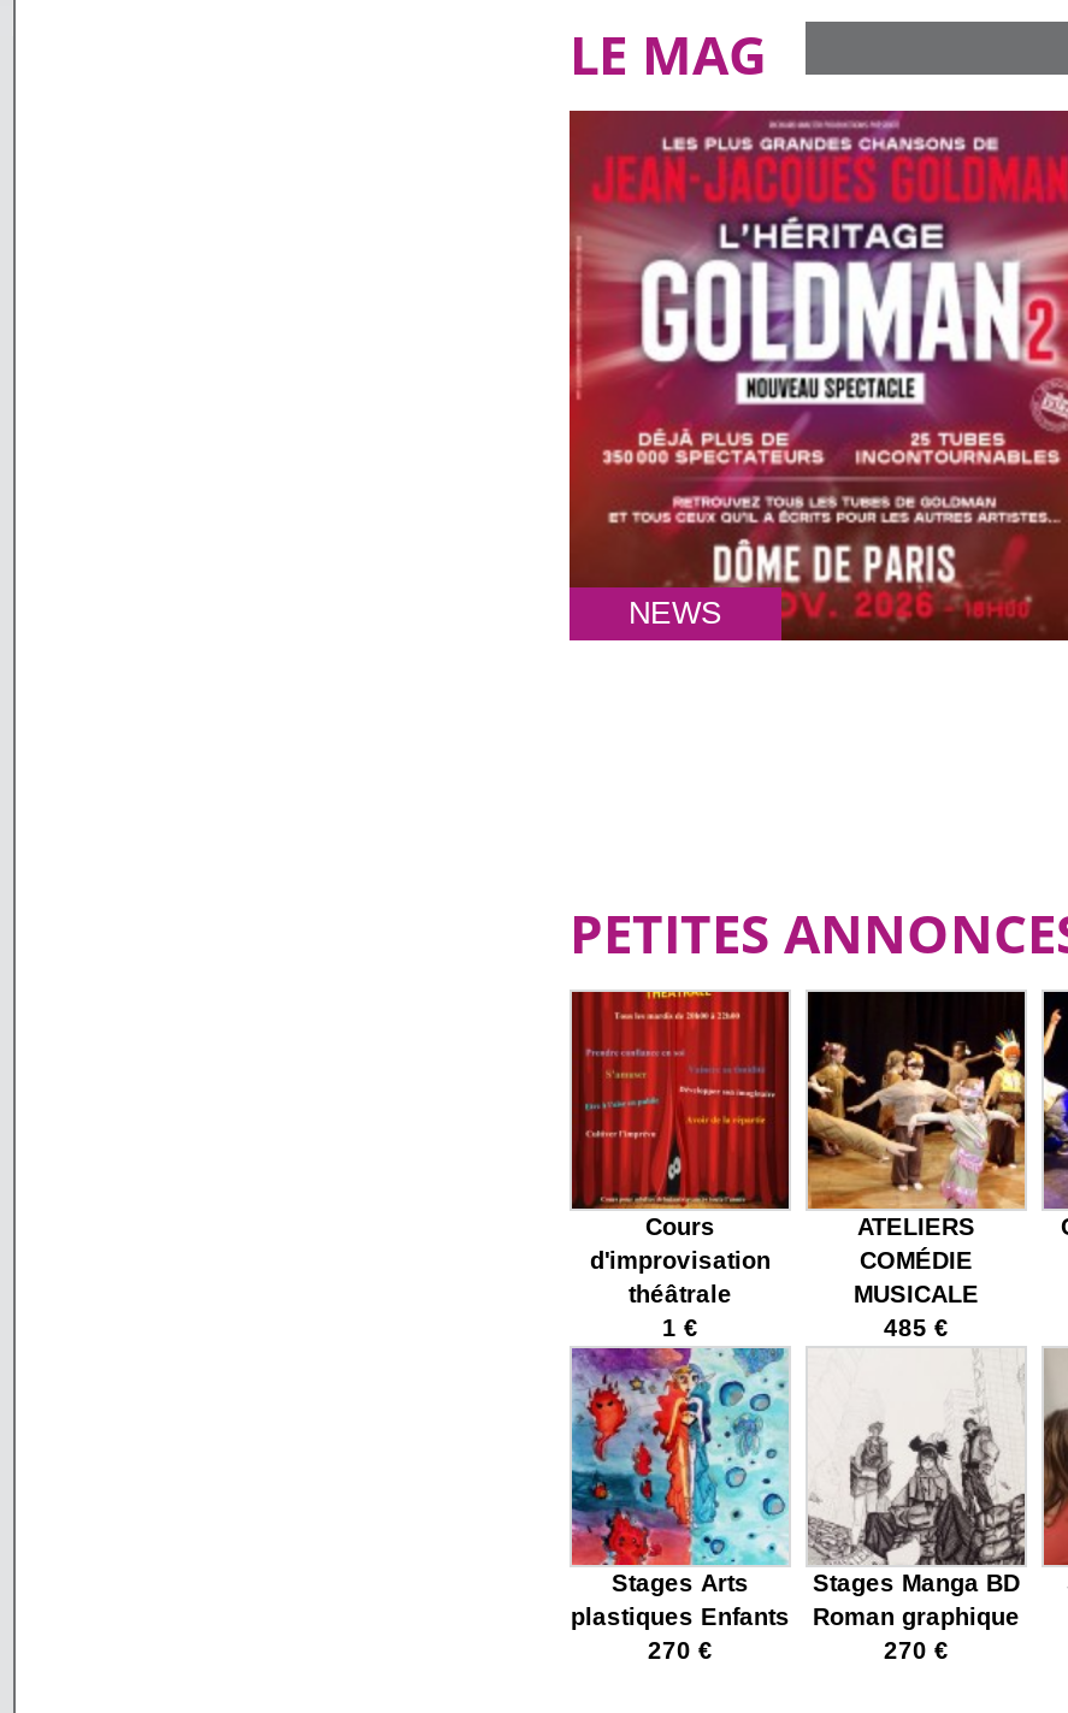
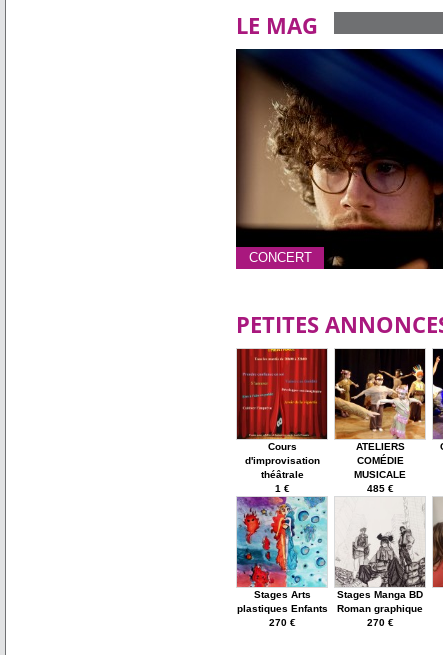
- [image]
- NEWS
+ [image]
+ CONCERT
